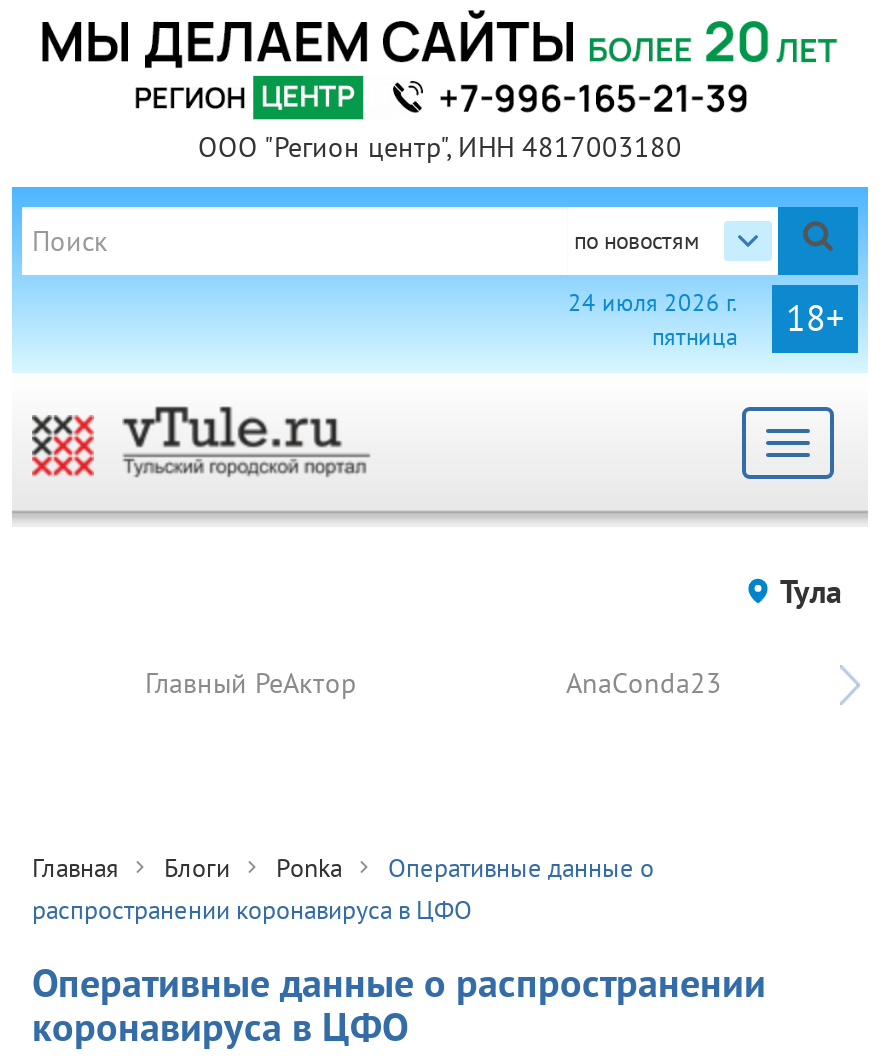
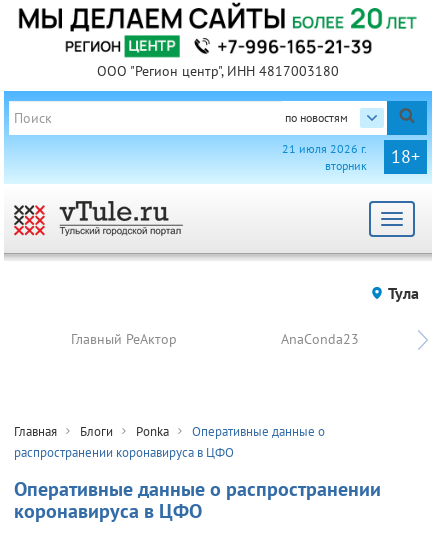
- 24 июля 2026 г.
- пятница
+ 21 июля 2026 г.
+ вторник
